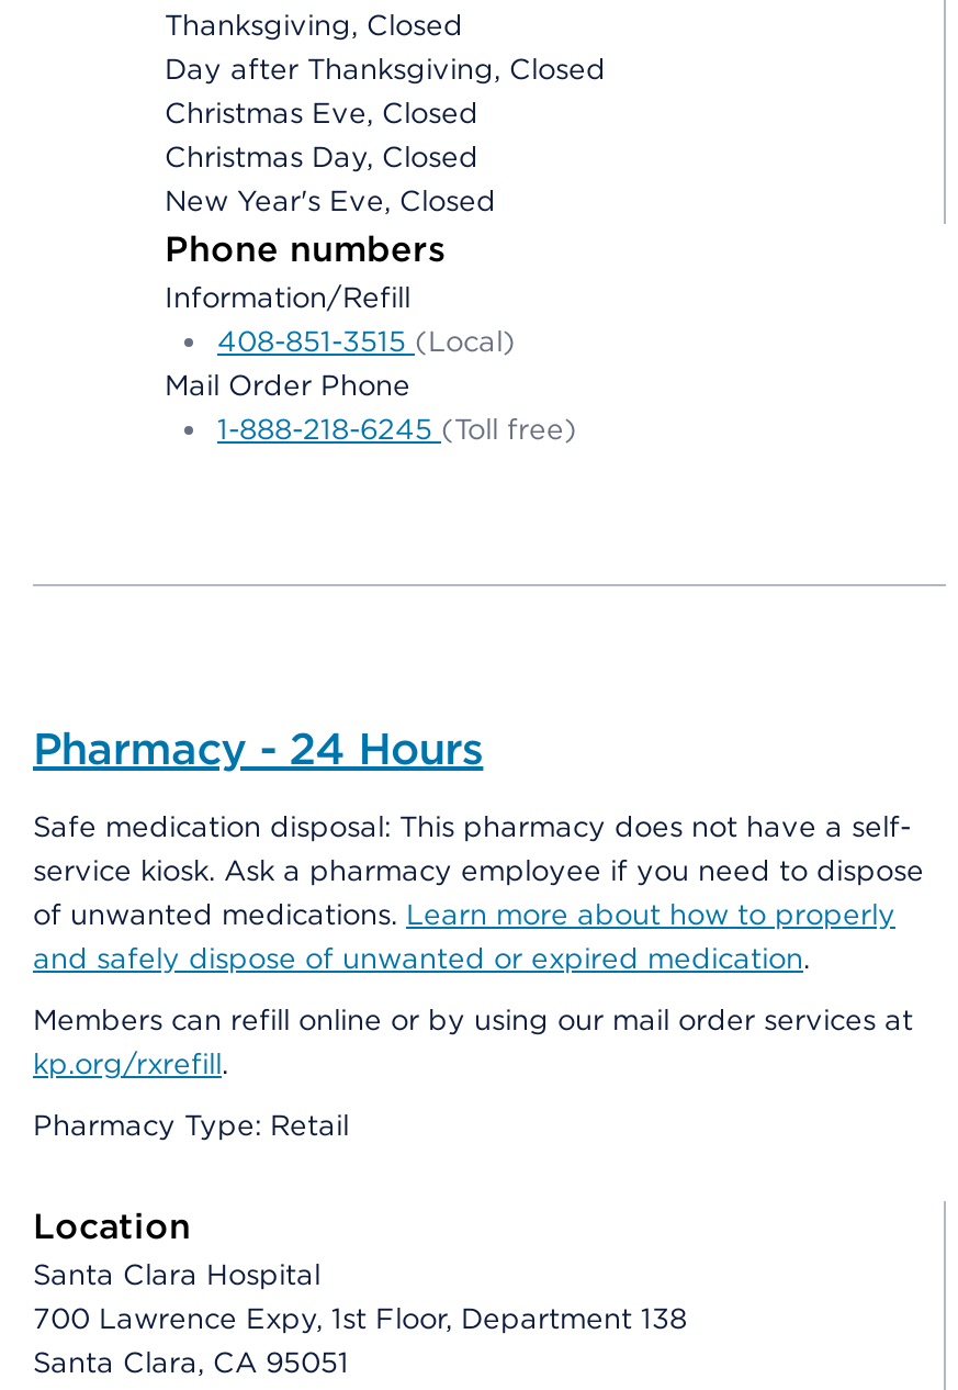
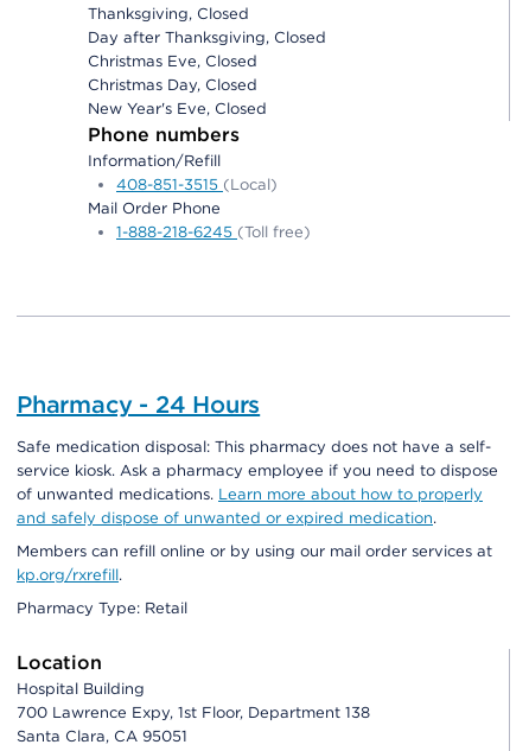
- Santa Clara Hospital
+ Hospital Building
